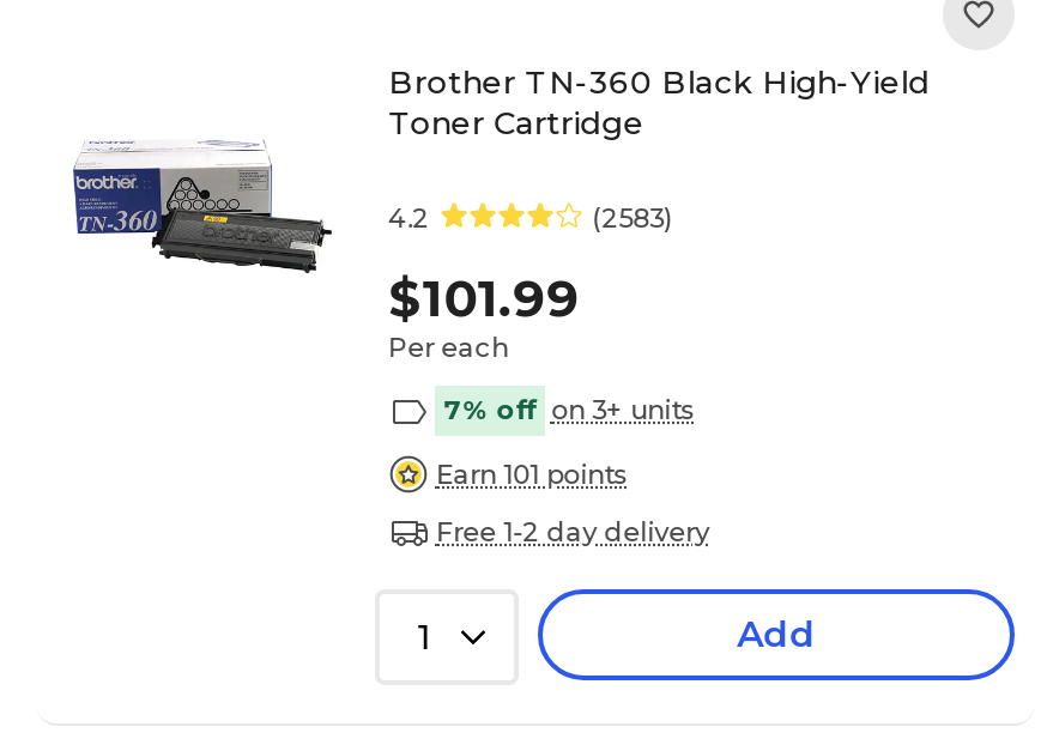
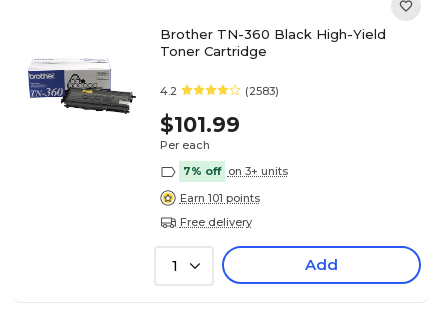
- Free 1-2 day delivery
+ Free delivery
